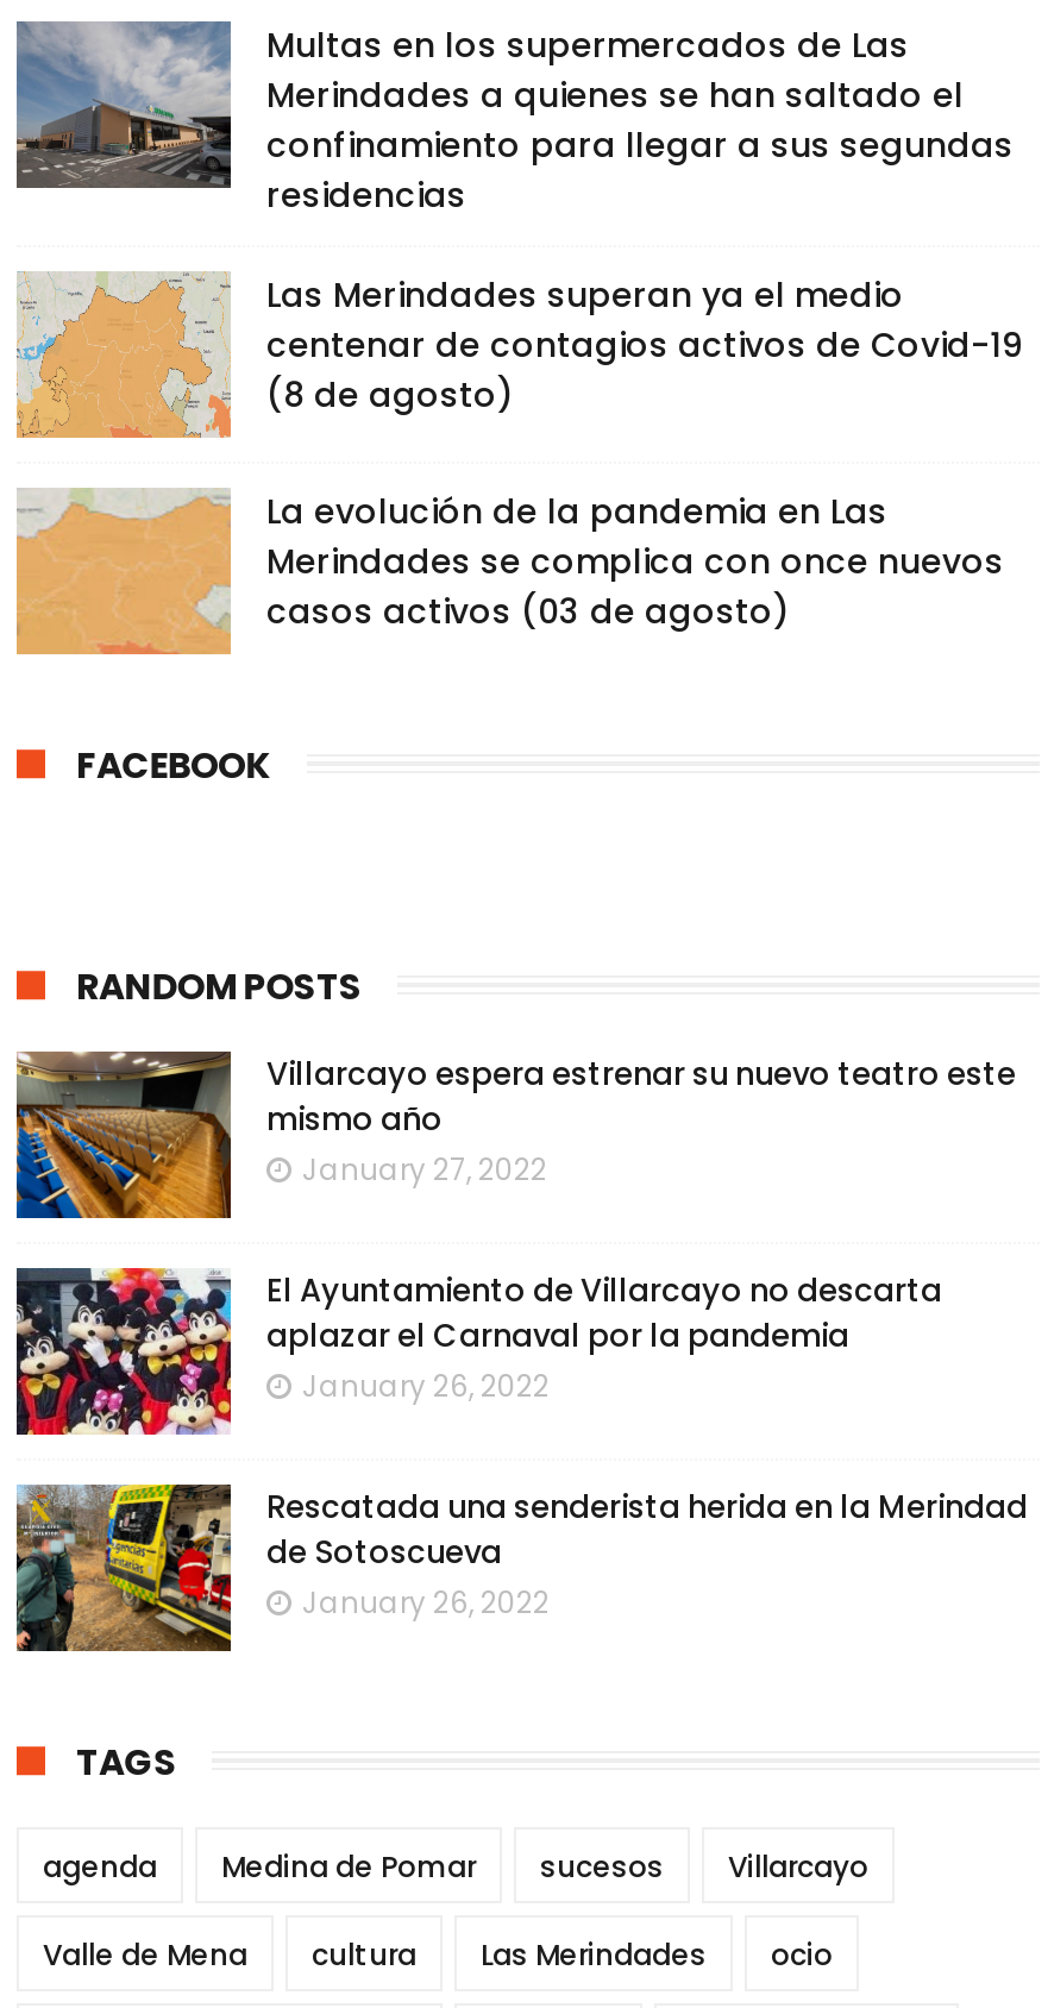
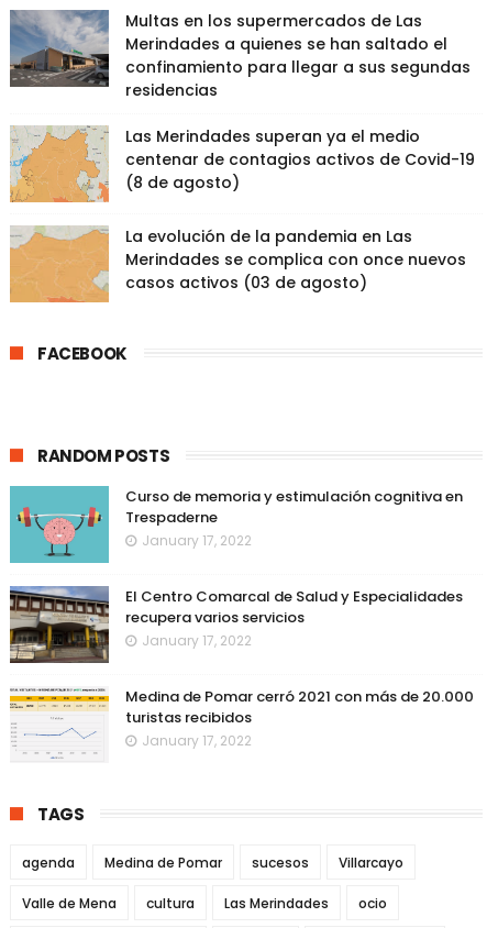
- [image]
- Villarcayo espera estrenar su nuevo teatro este
- mismo año
- January 27, 2022
+ [image]
+ Curso de memoria y estimulación cognitiva en
+ Trespaderne
+ January 17, 2022

- [image]
- El Ayuntamiento de Villarcayo no descarta
- aplazar el Carnaval por la pandemia
- January 26, 2022
+ [image]
+ El Centro Comarcal de Salud y Especialidades
+ recupera varios servicios
+ January 17, 2022

- [image]
- Rescatada una senderista herida en la Merindad
- de Sotoscueva
- January 26, 2022
+ [image]
+ Medina de Pomar cerró 2021 con más de 20.000
+ turistas recibidos
+ January 17, 2022
